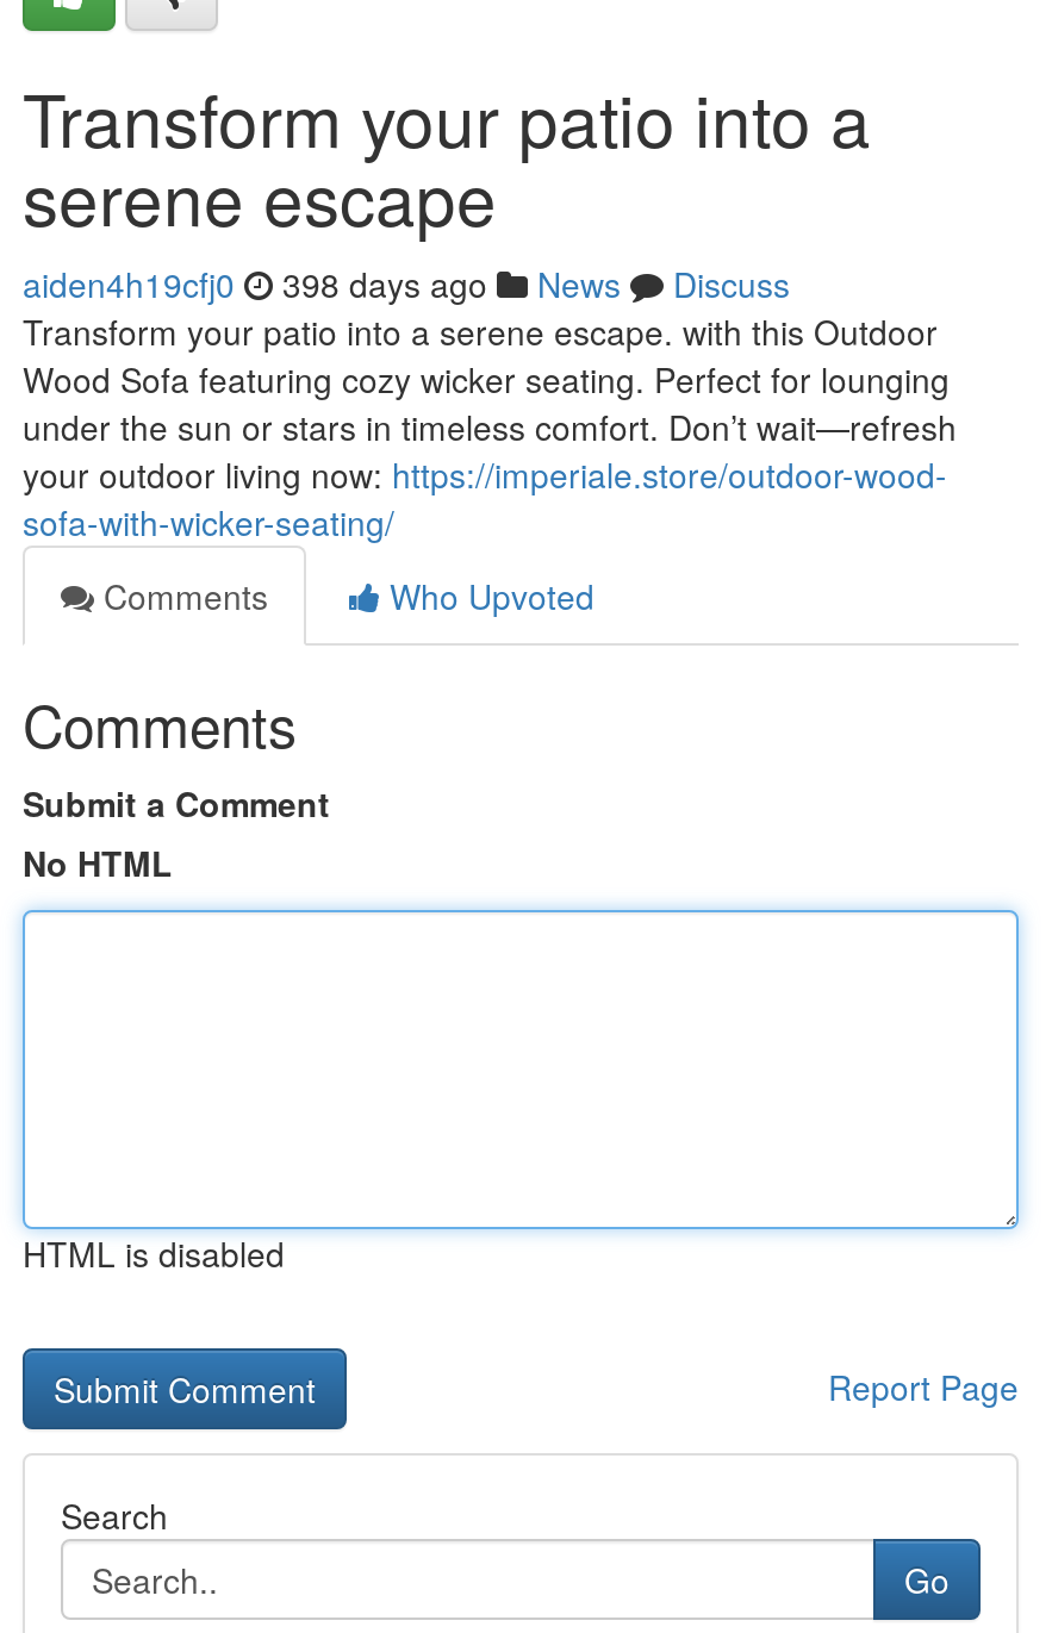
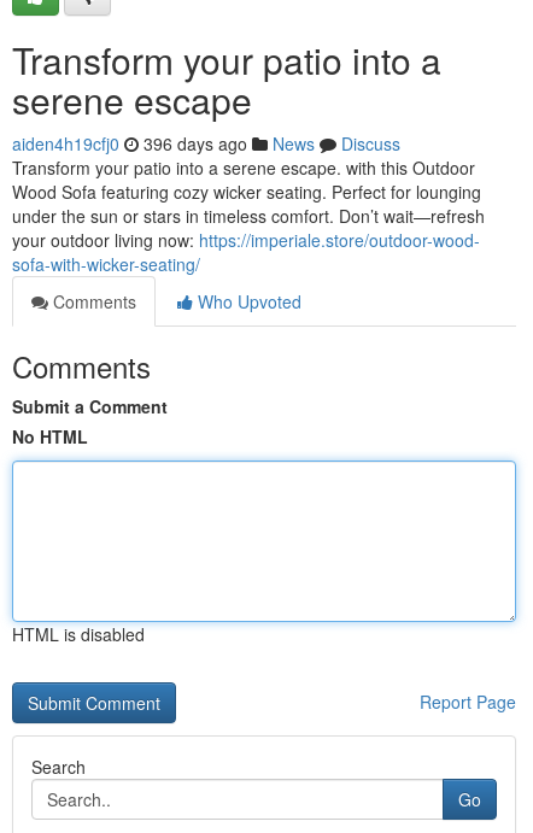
- aiden4h19cfj0 398 days ago News Discuss
+ aiden4h19cfj0 396 days ago News Discuss
